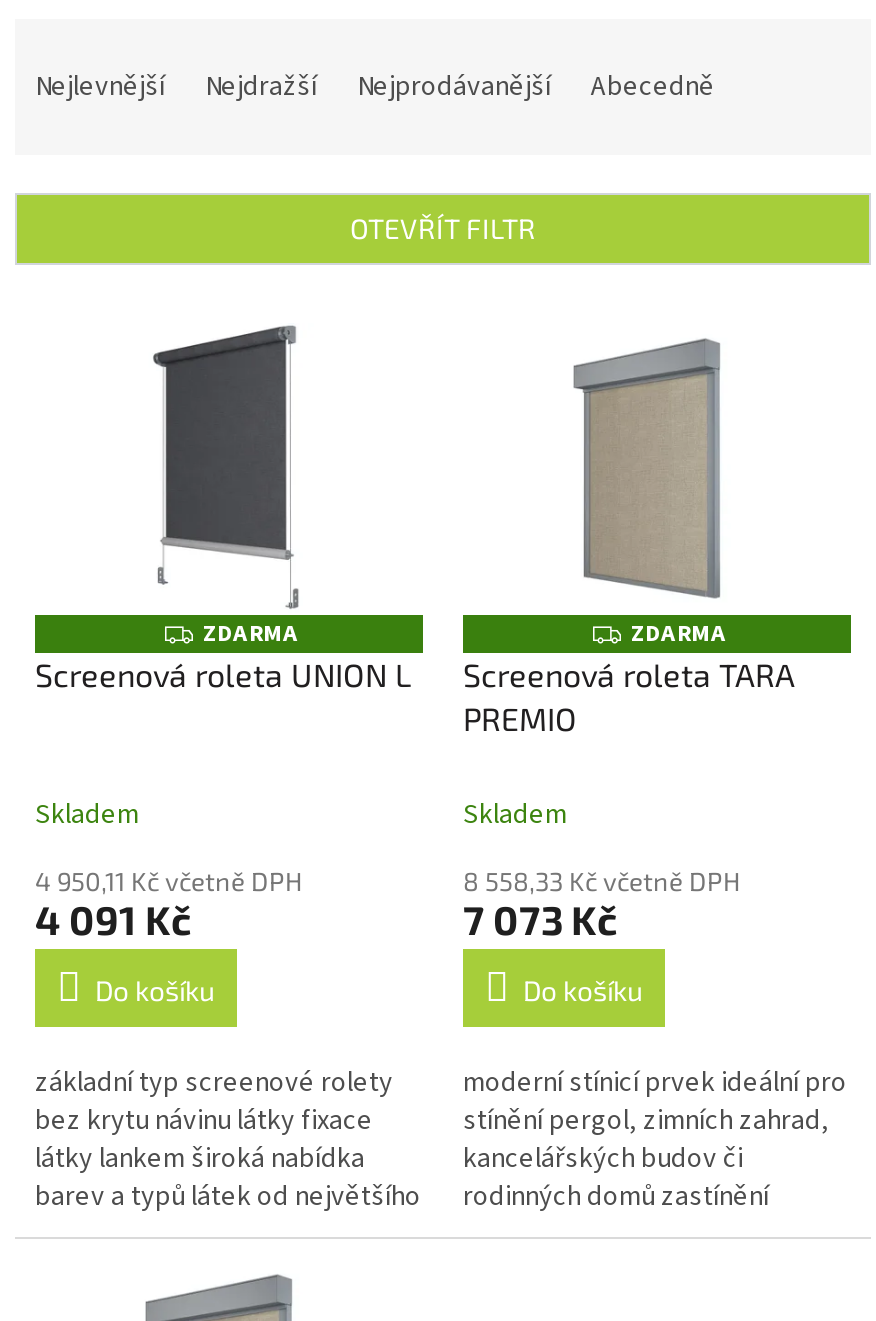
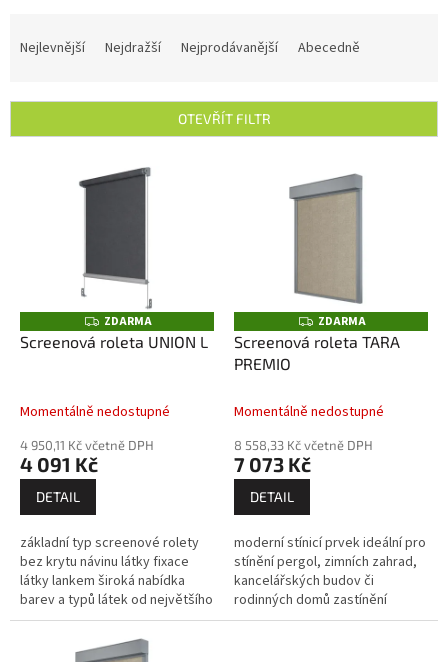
- Skladem
+ Momentálně nedostupné

- Skladem
+ Momentálně nedostupné

- Do košíku
+ DETAIL

- Do košíku
+ DETAIL
